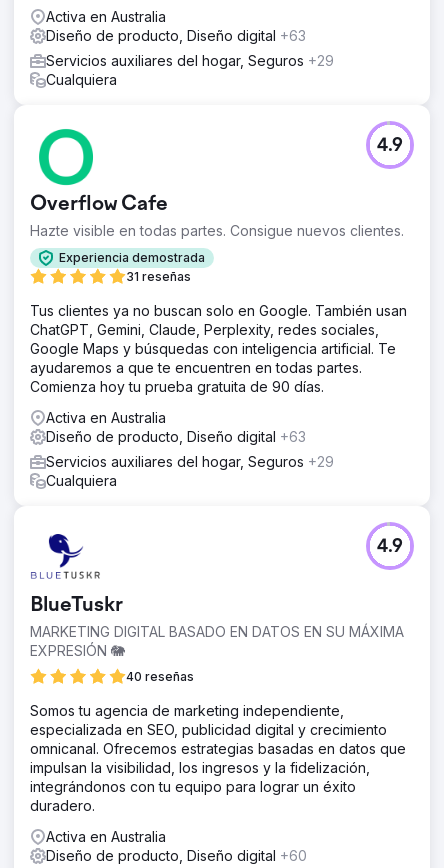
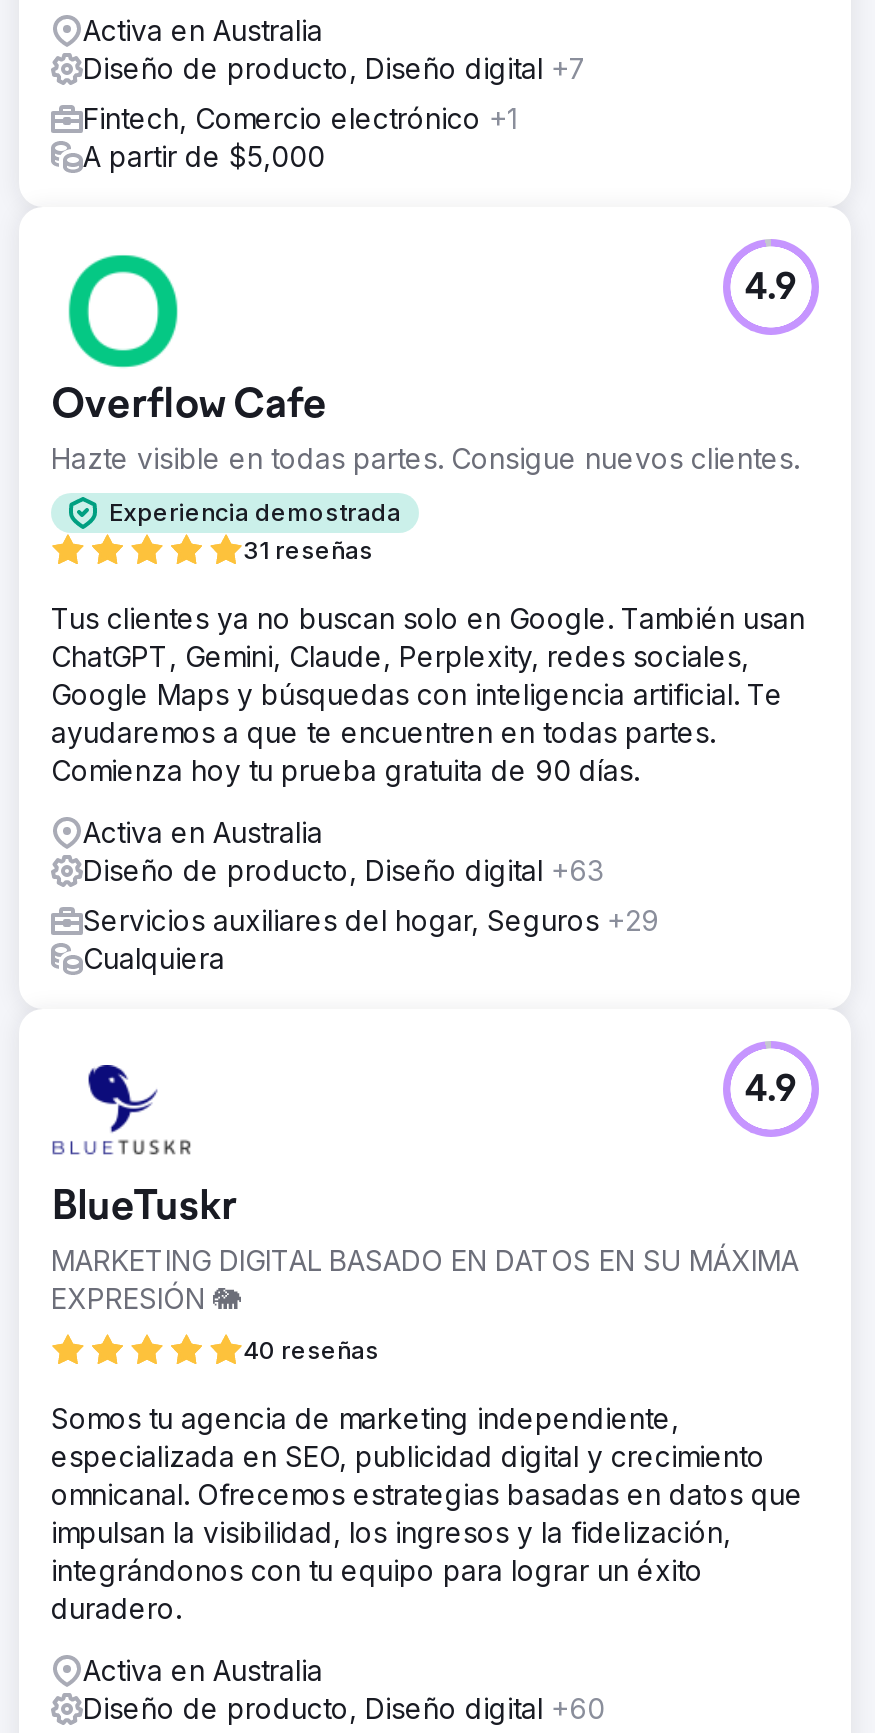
- Diseño de producto, Diseño digital +63
+ Diseño de producto, Diseño digital +7

- Servicios auxiliares del hogar, Seguros +29
- Cualquiera
+ Fintech, Comercio electrónico +1
+ A partir de $5,000
